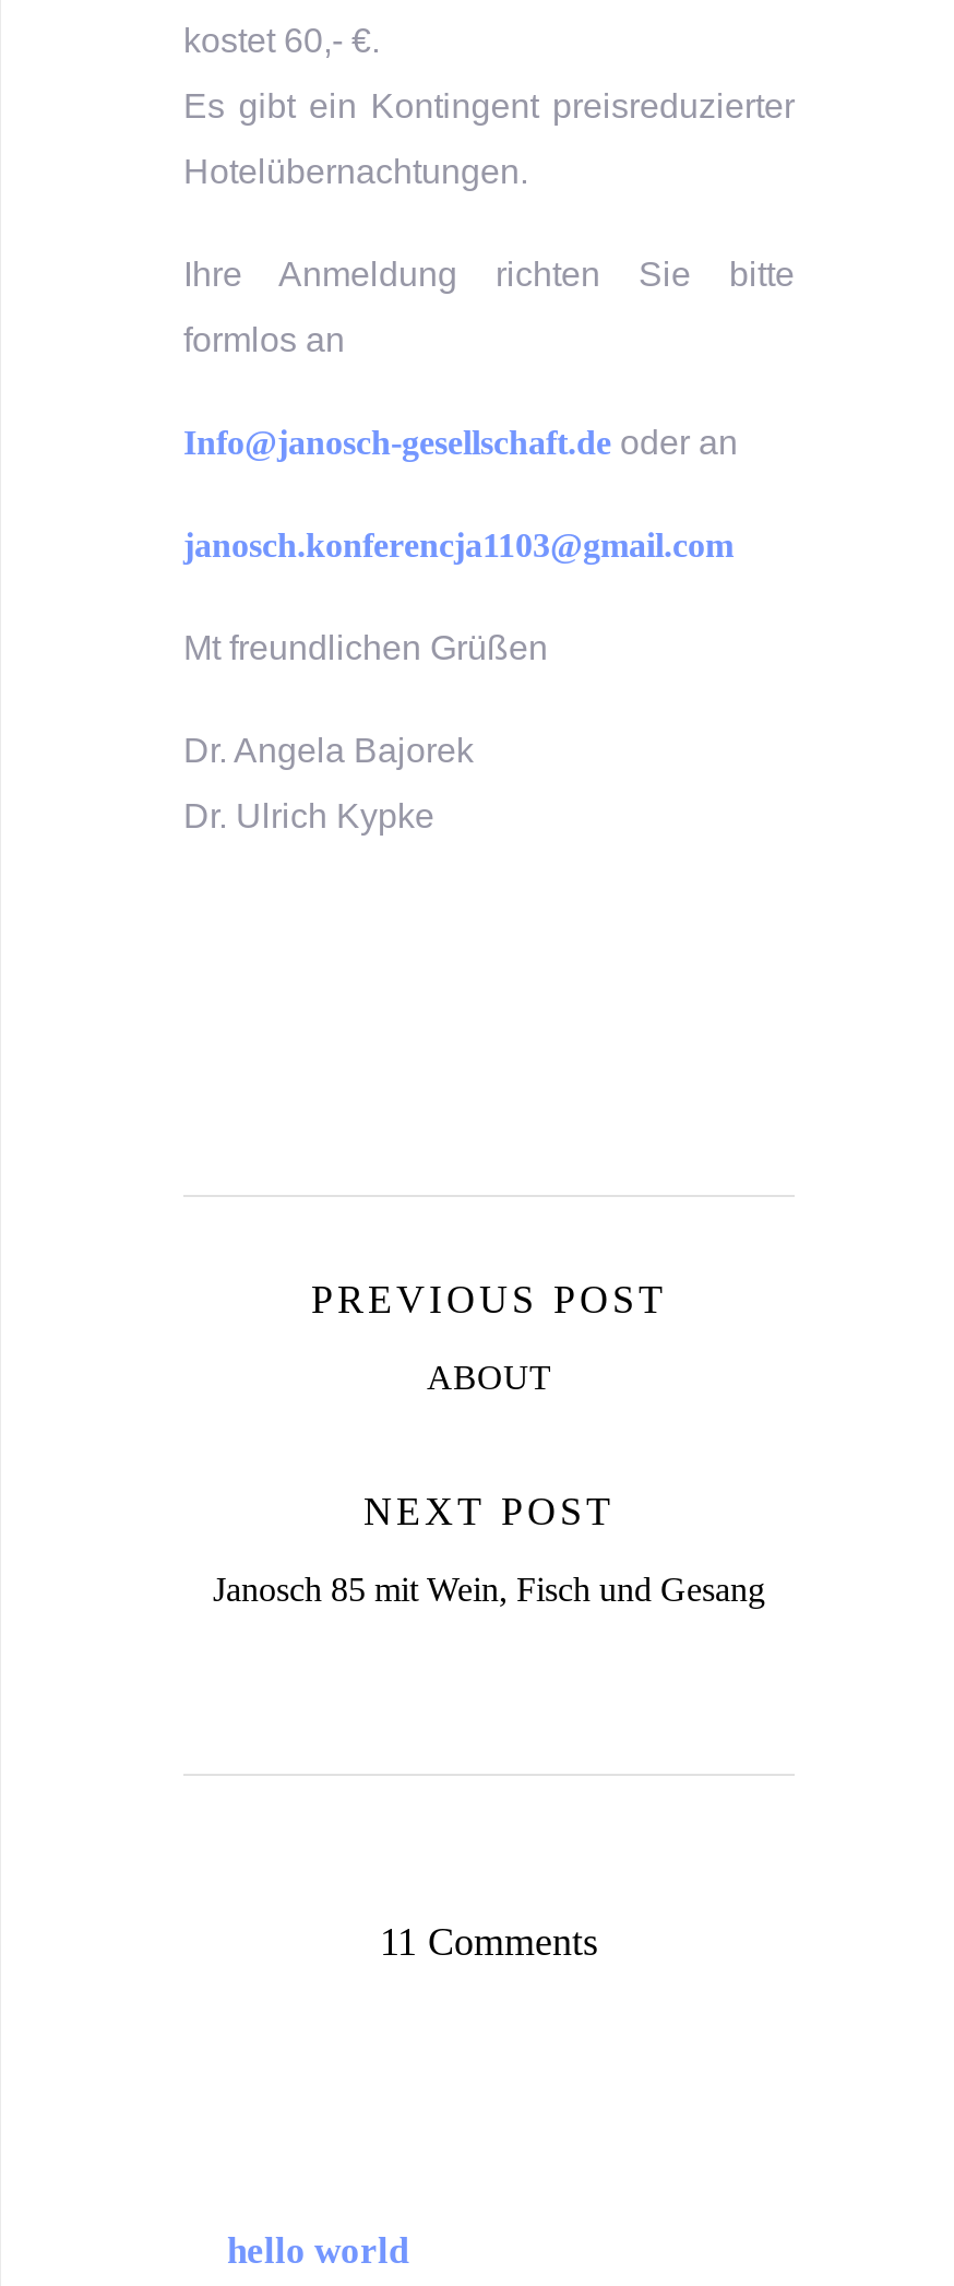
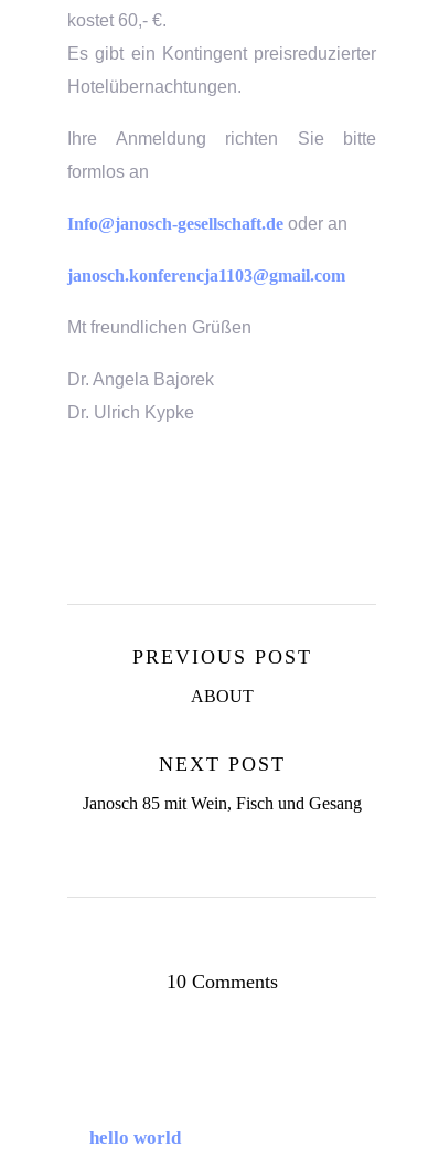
- 11 Comments
+ 10 Comments
